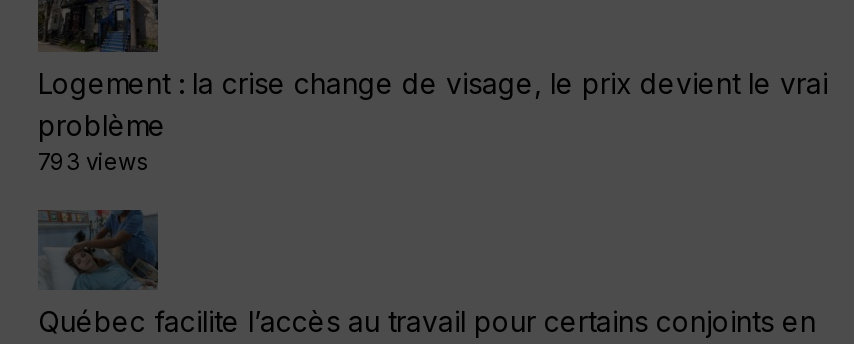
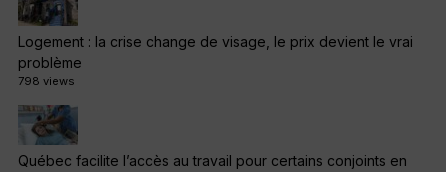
- 793 views
+ 798 views
